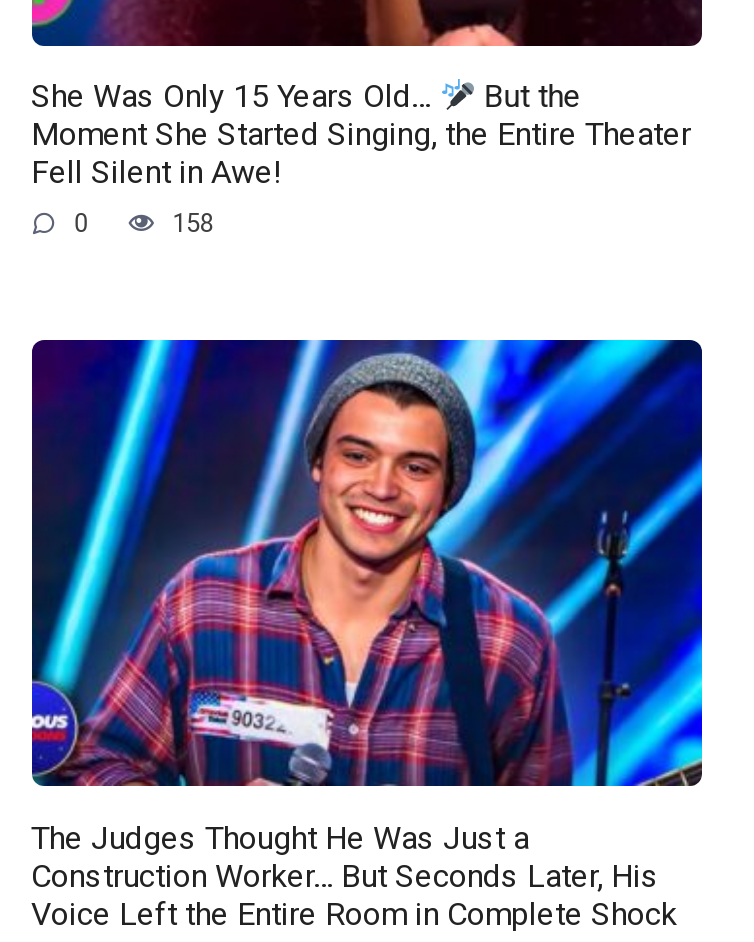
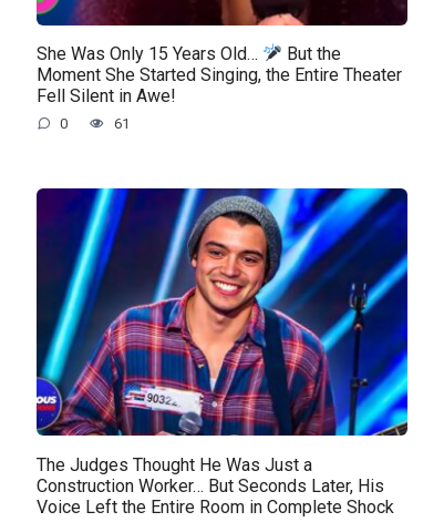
- 158
+ 61
